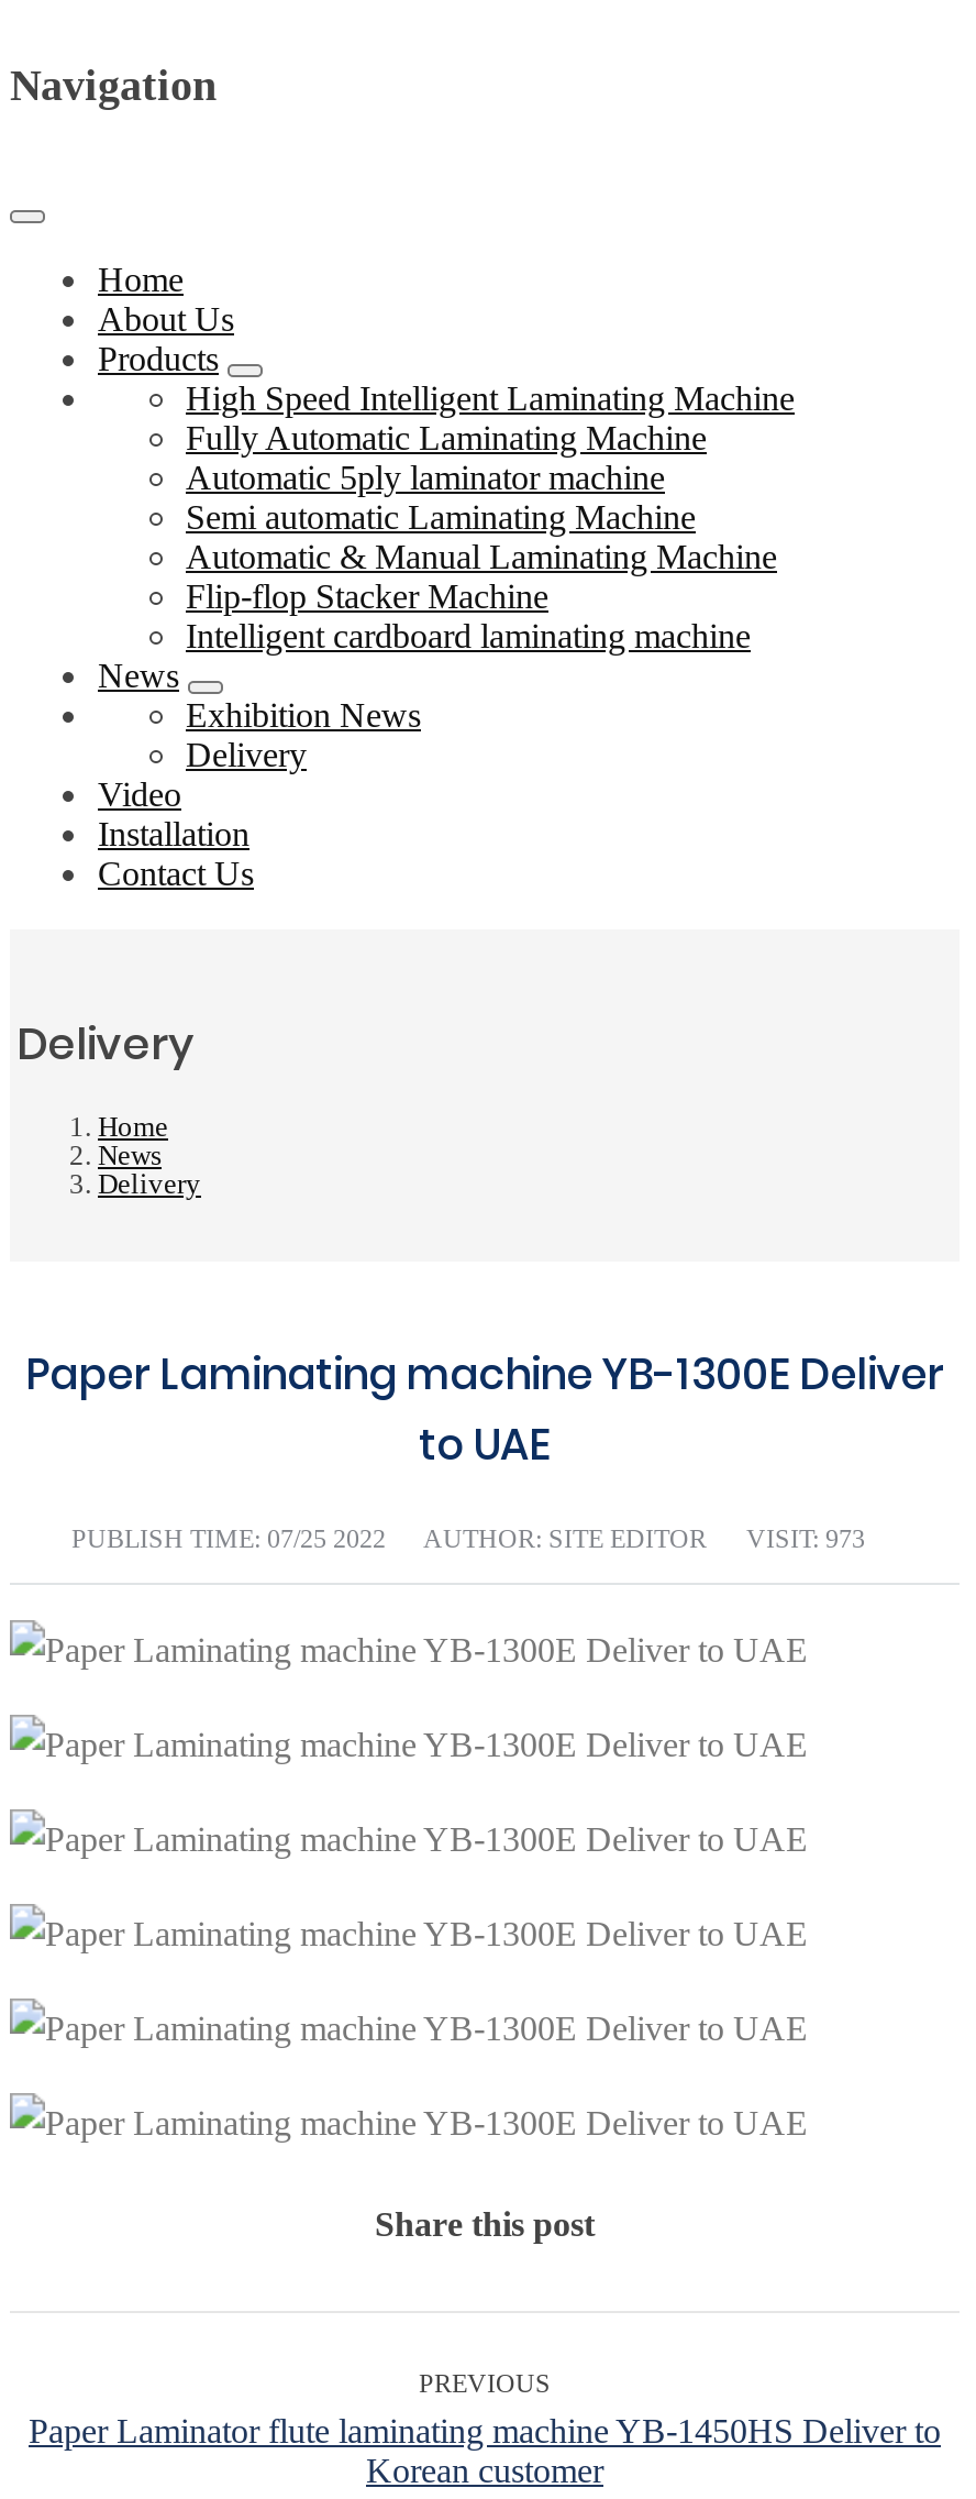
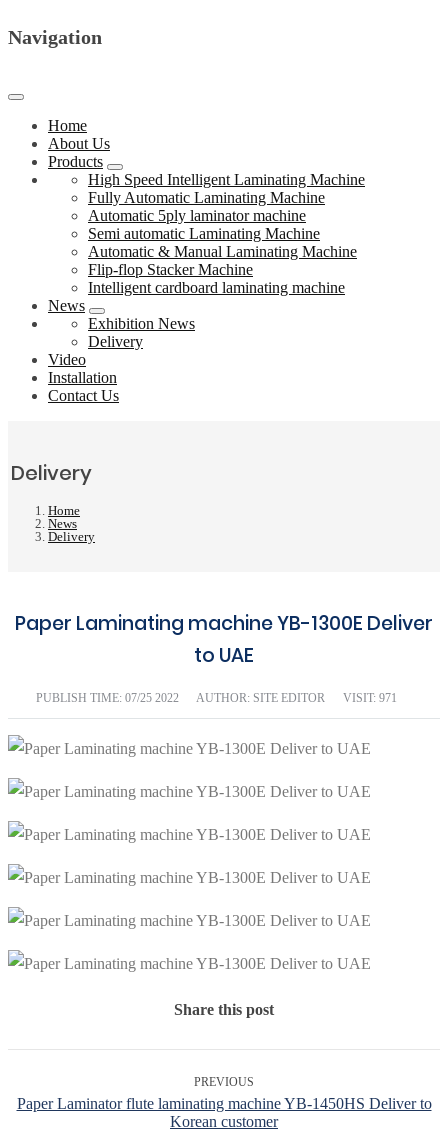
- PUBLISH TIME: 07/25 2022 AUTHOR: SITE EDITOR VISIT: 973
+ PUBLISH TIME: 07/25 2022 AUTHOR: SITE EDITOR VISIT: 971
